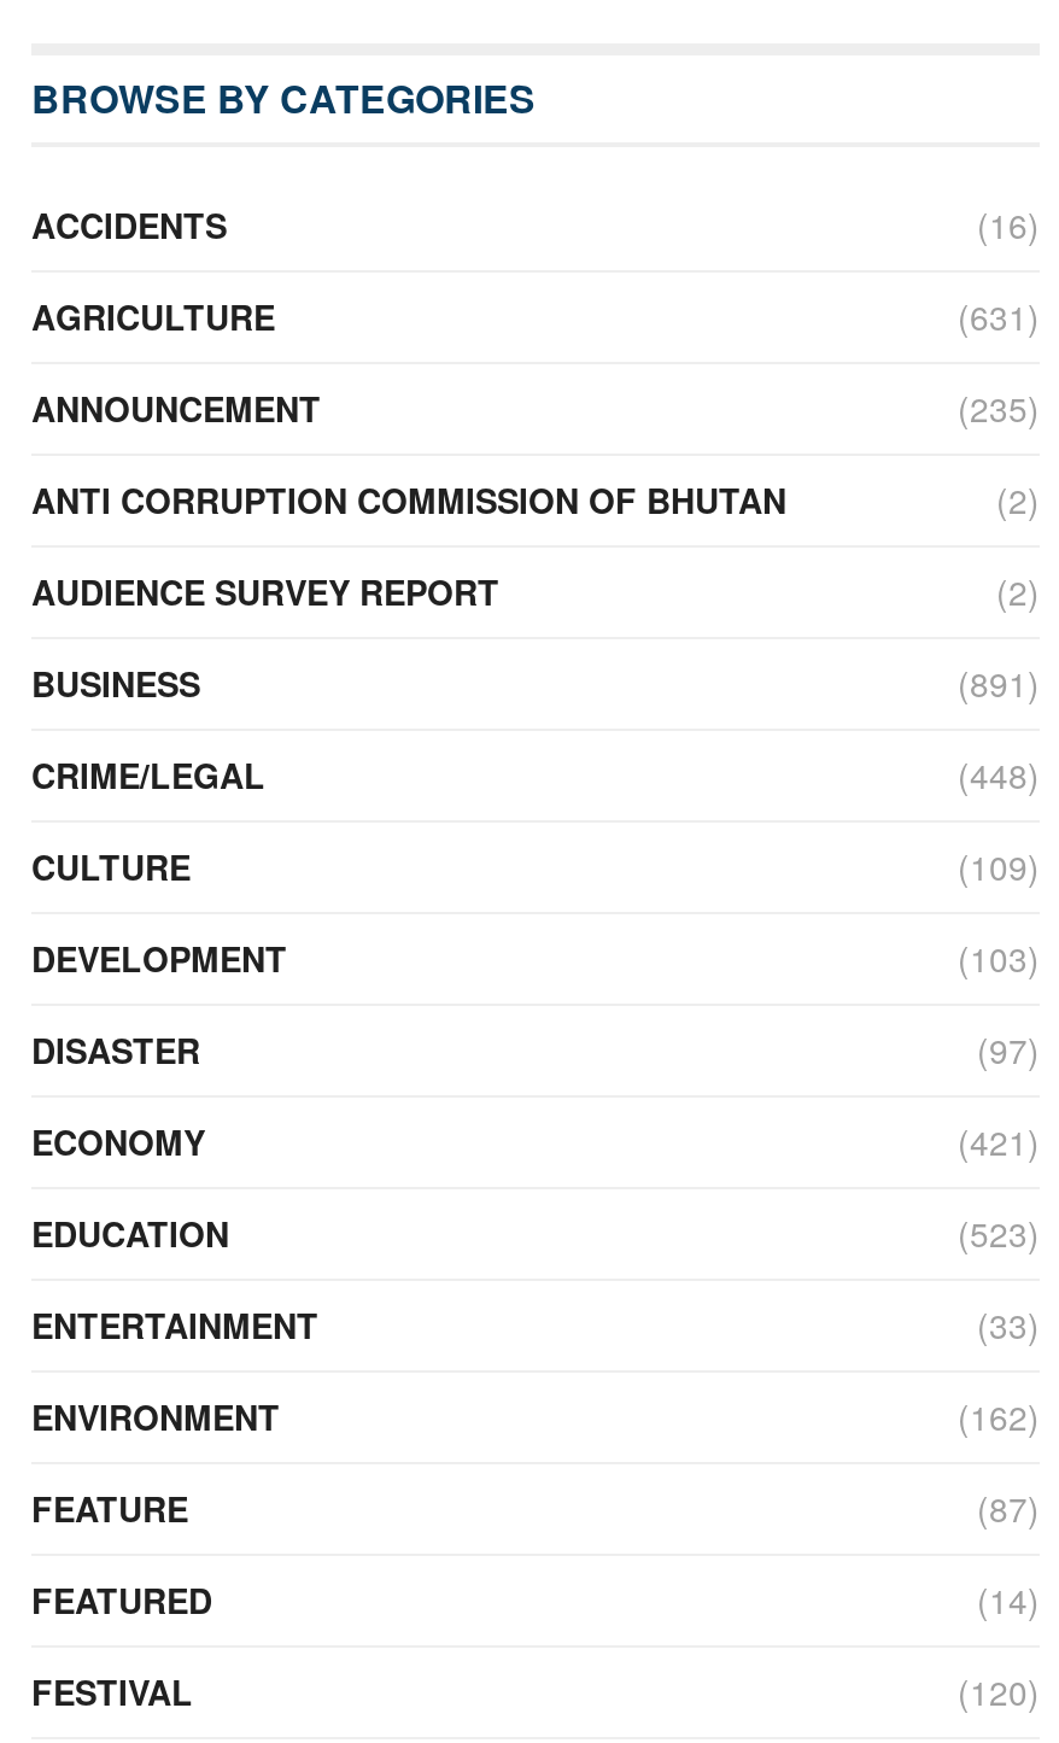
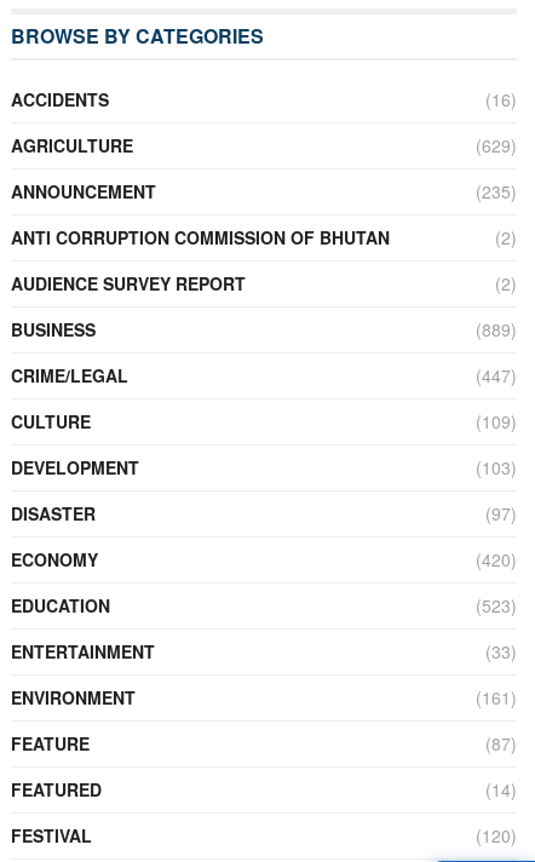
- (631)
+ (629)

- (891)
+ (889)

- (448)
+ (447)

- (421)
+ (420)

- (162)
+ (161)
